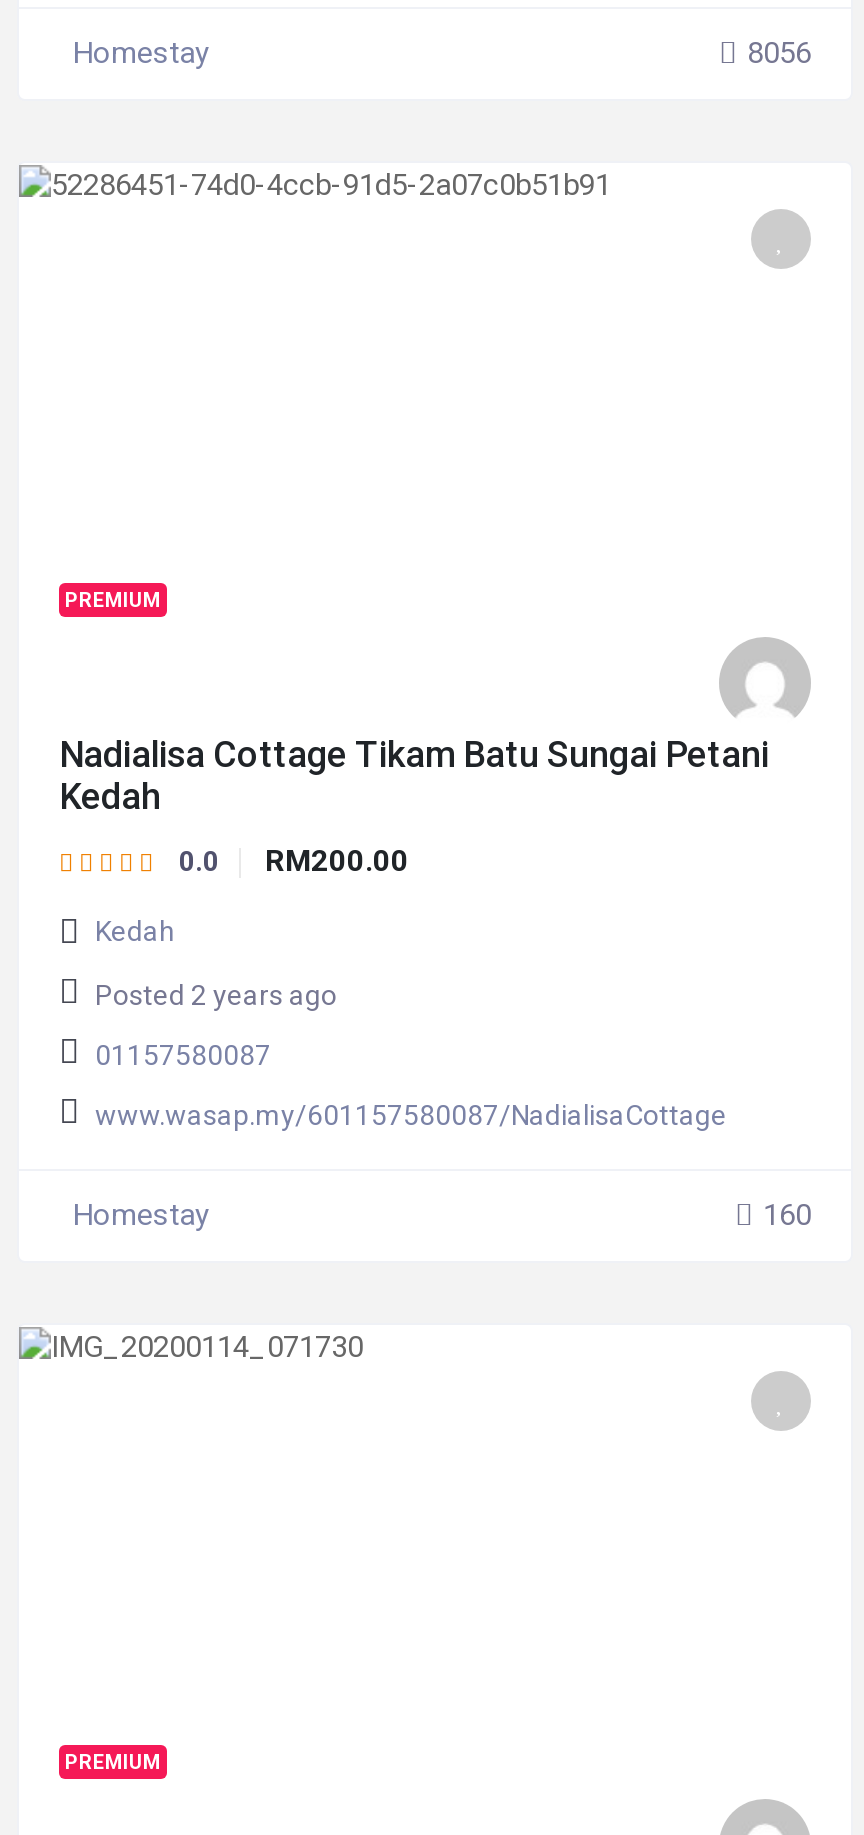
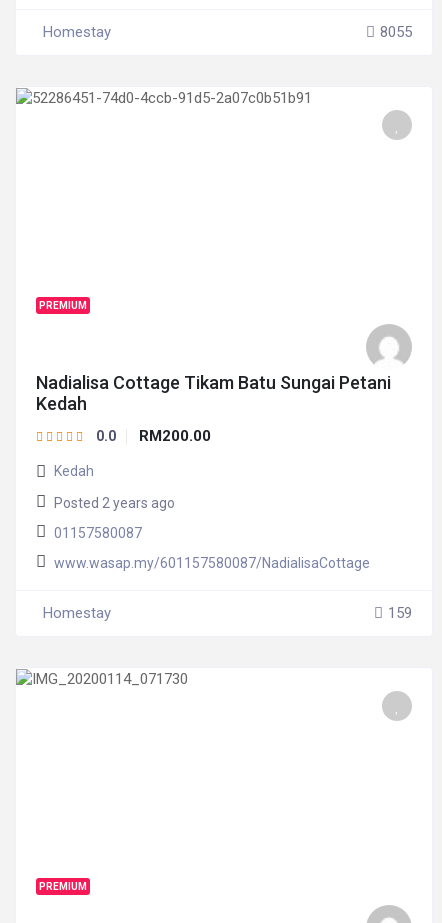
- 8056
+ 8055

- 160
+ 159
